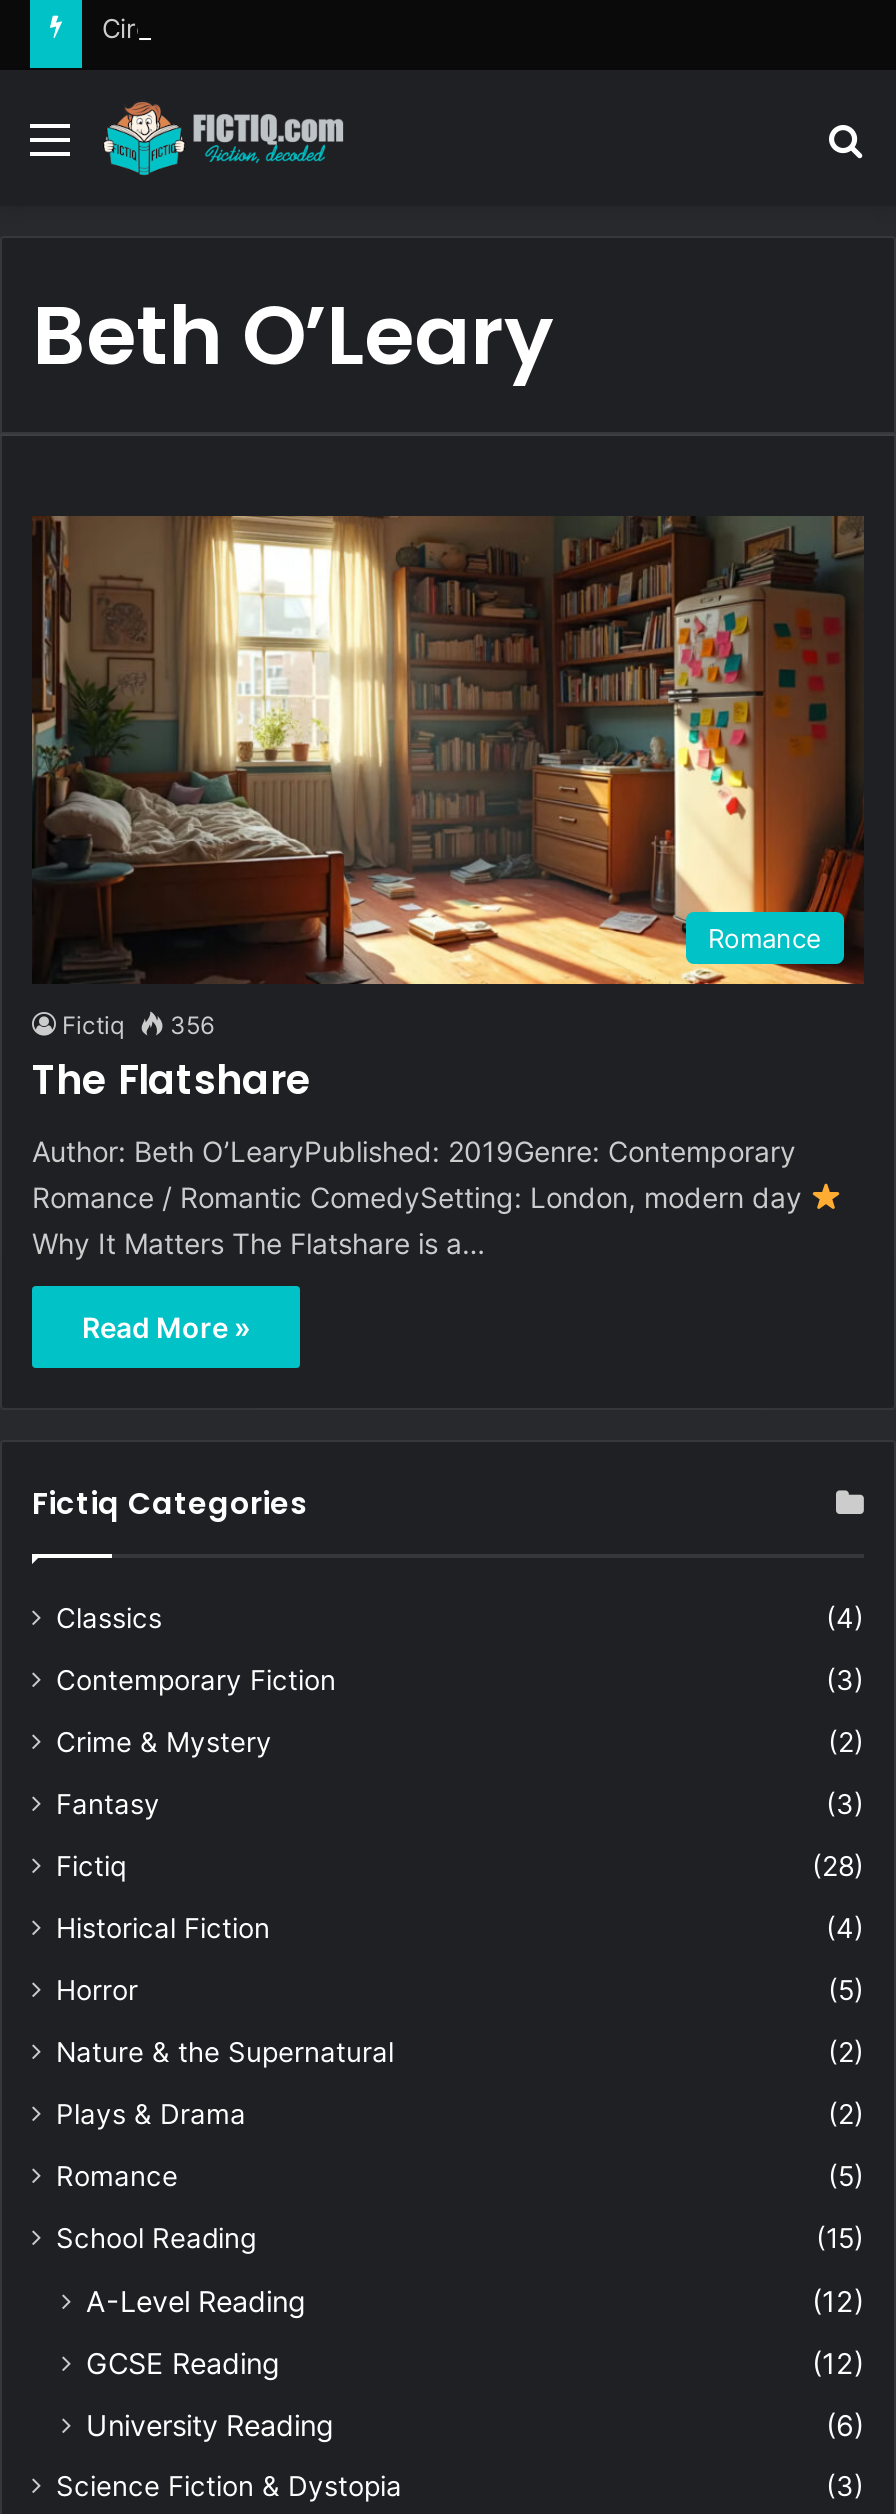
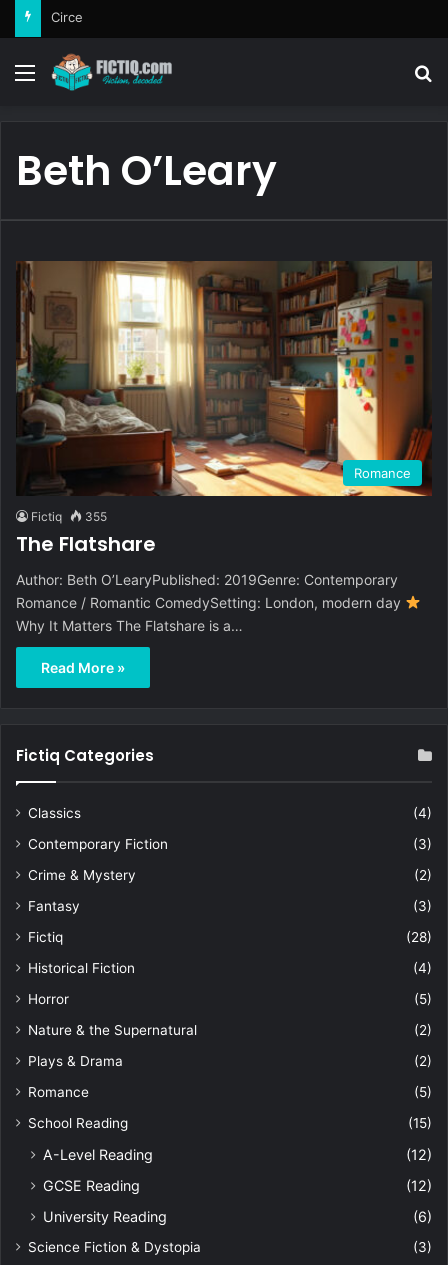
- Fictiq 356
+ Fictiq 355
